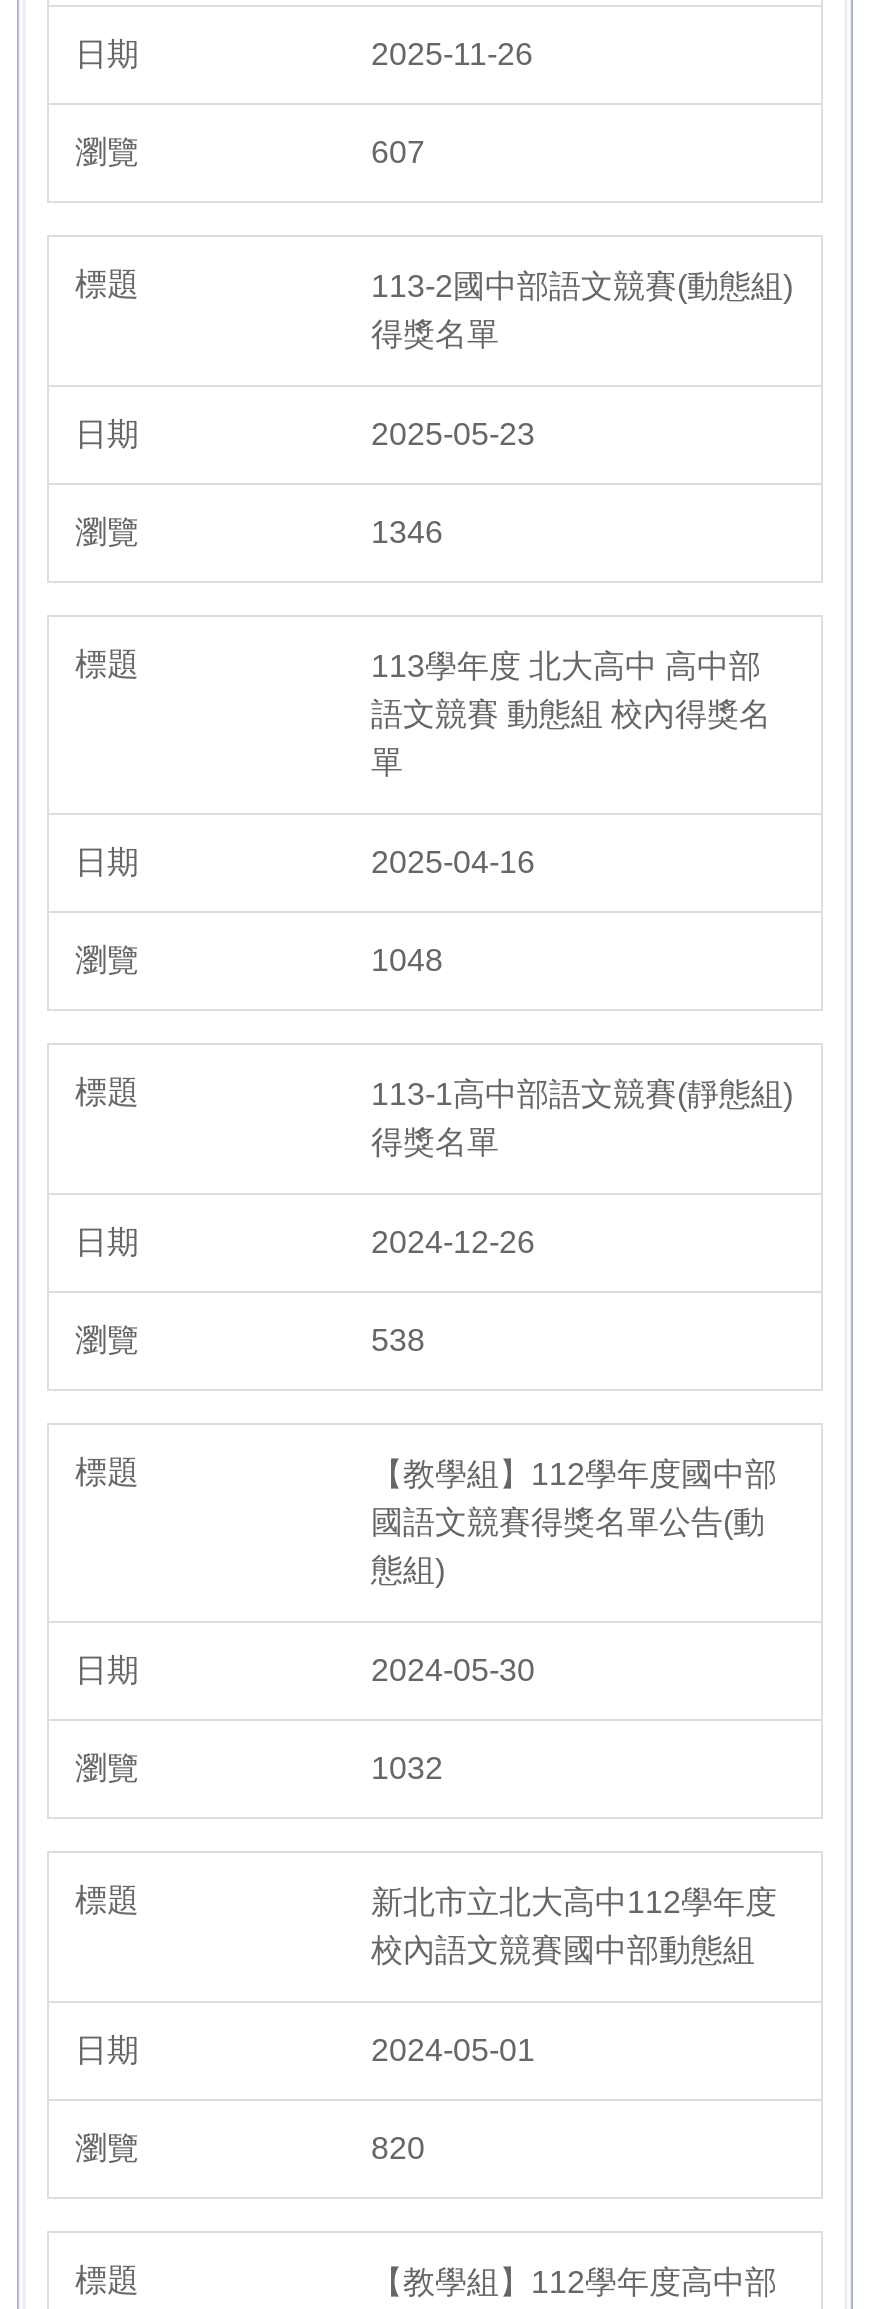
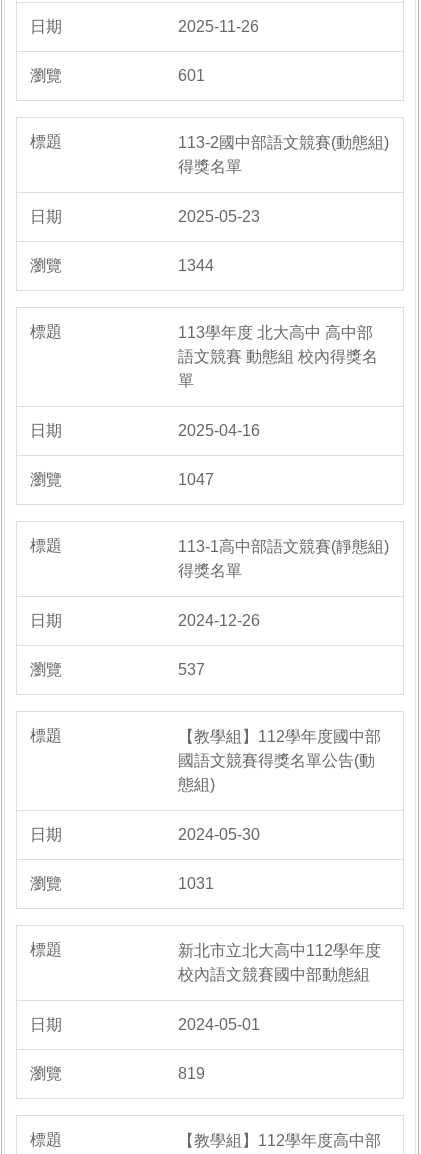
- 607
+ 601

- 1346
+ 1344

- 1048
+ 1047

- 538
+ 537

- 1032
+ 1031

- 820
+ 819
